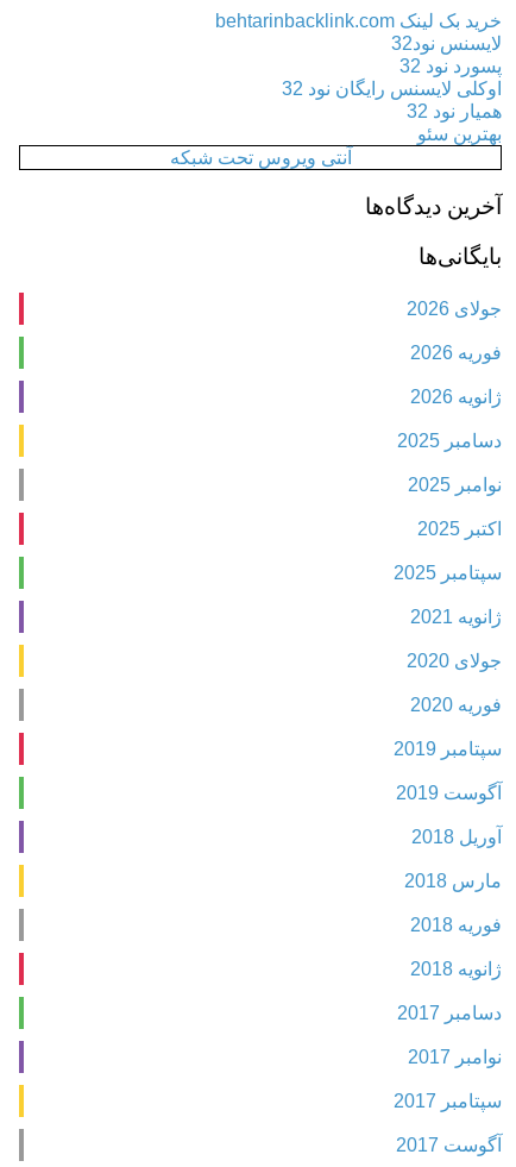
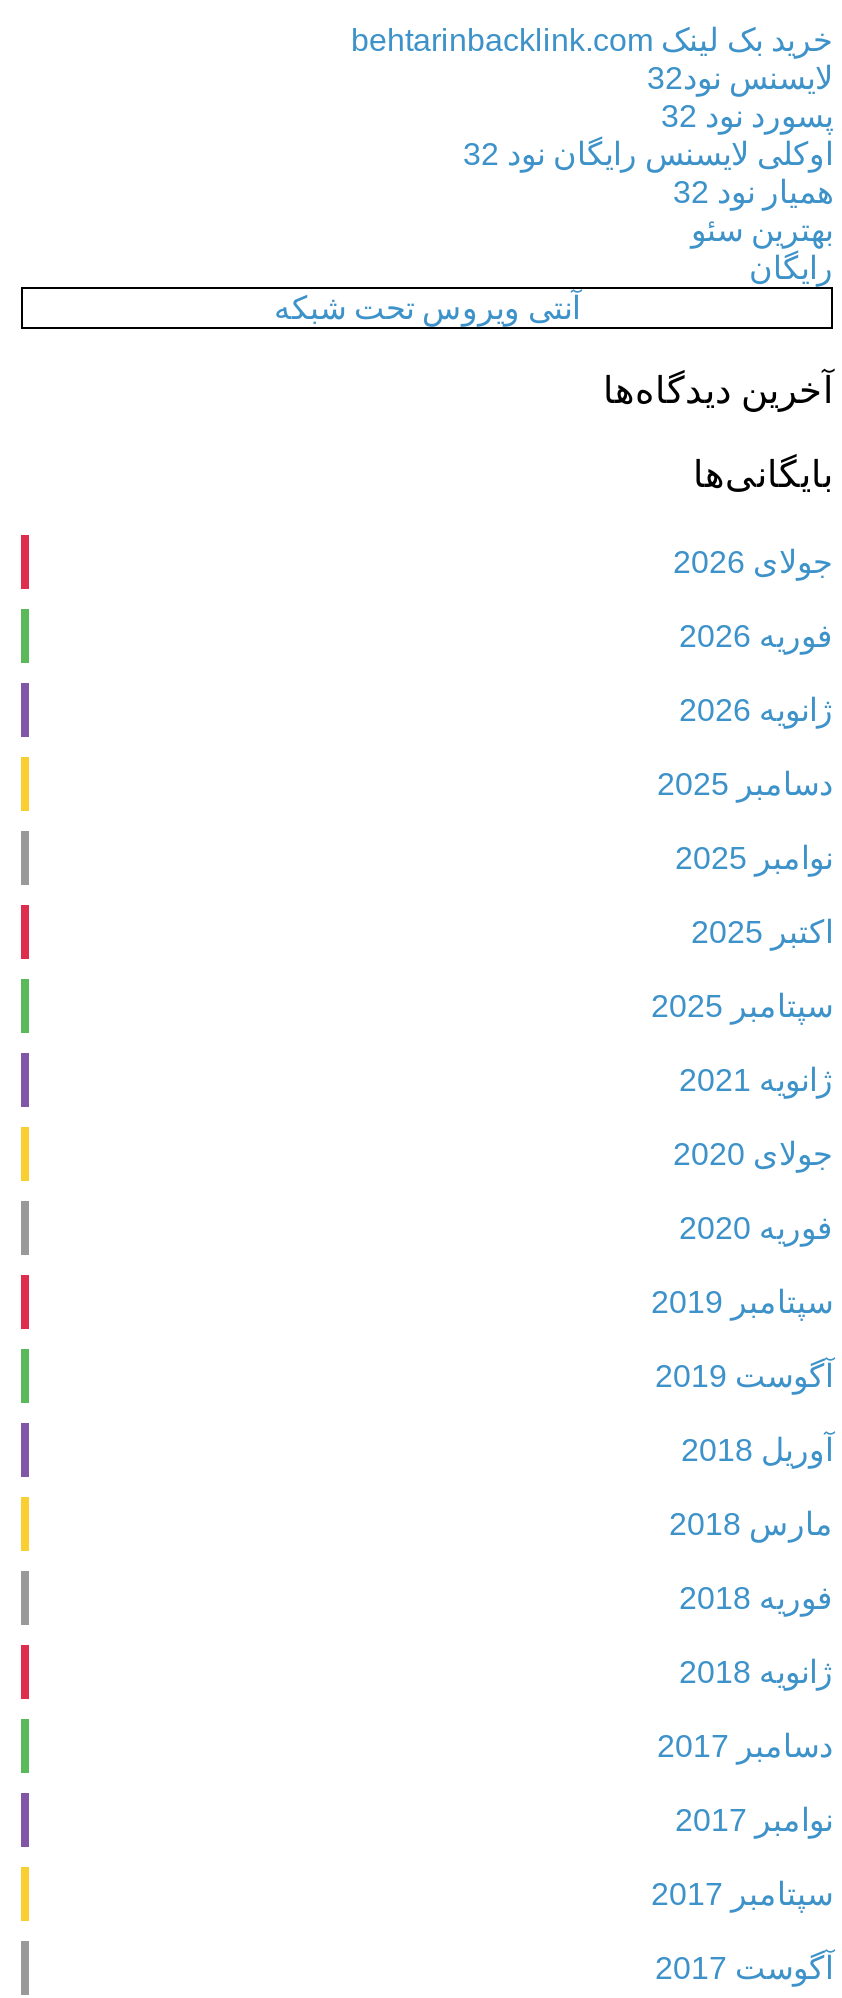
+ رایگان
